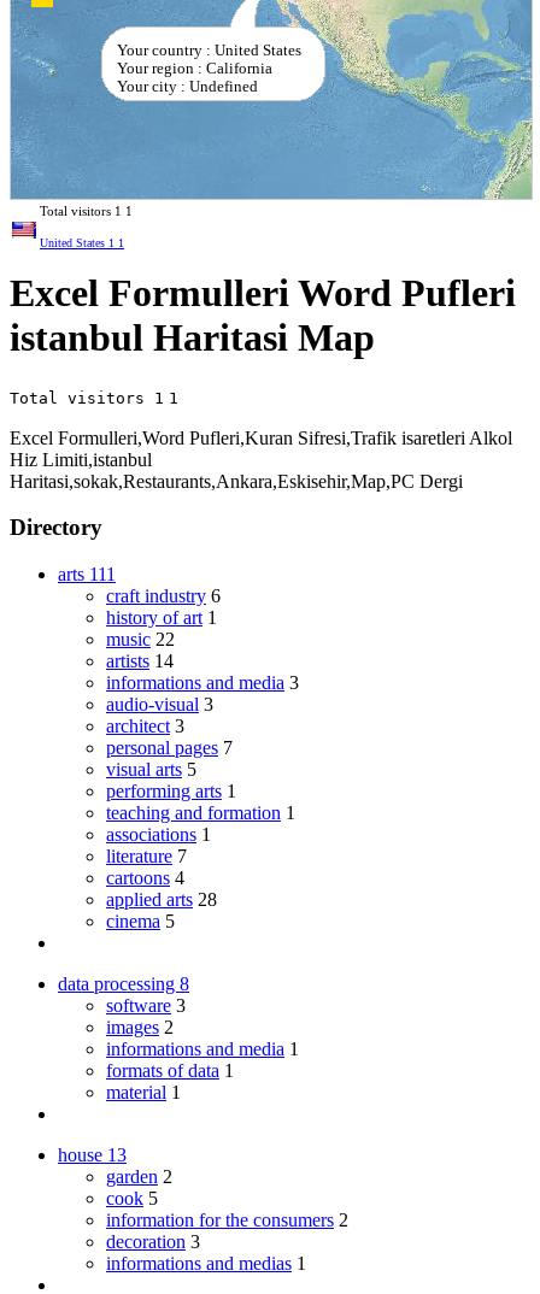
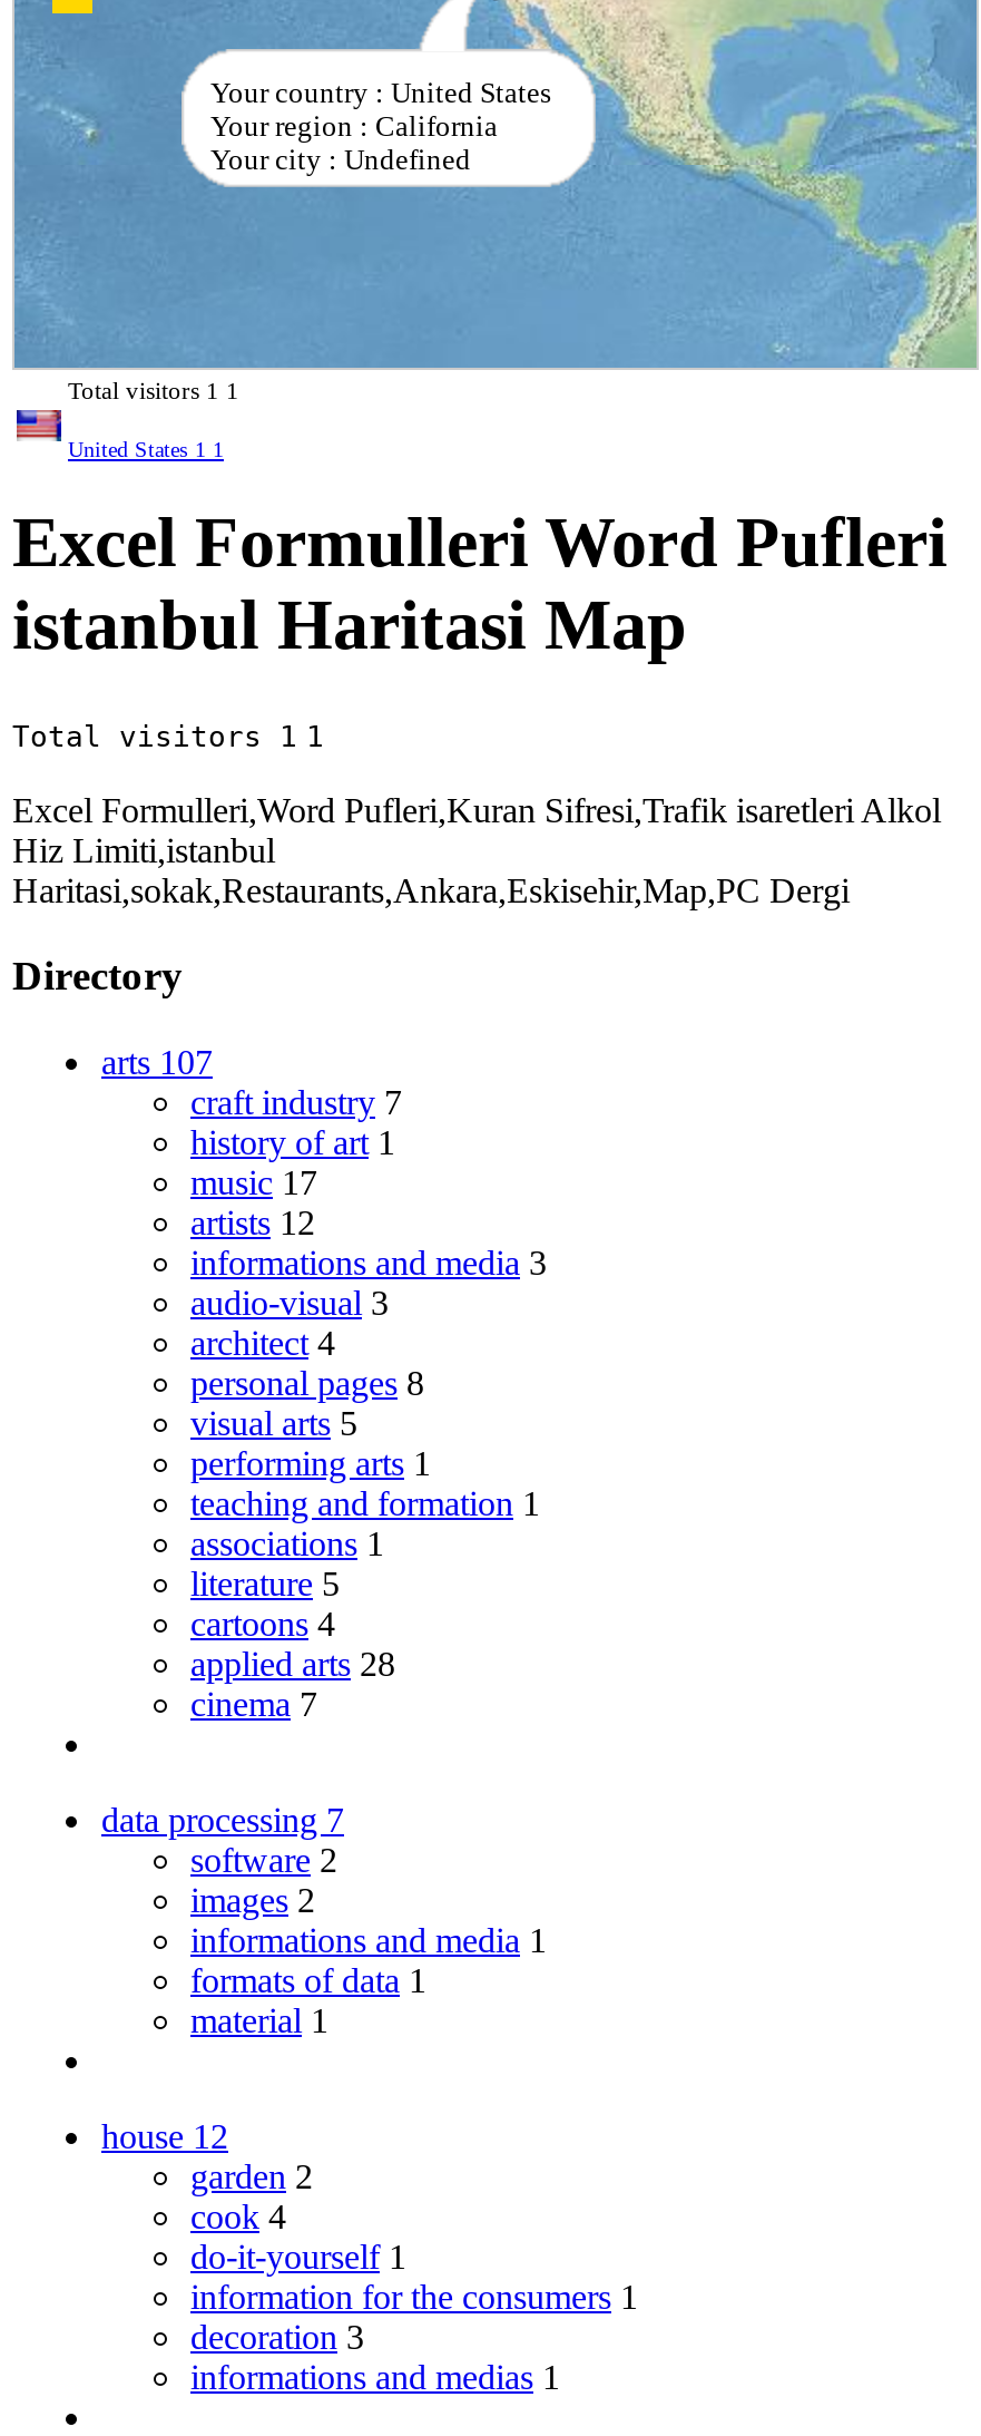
- arts 111
+ arts 107

- craft industry 6
+ craft industry 7

- music 22
+ music 17

- artists 14
+ artists 12

- architect 3
+ architect 4

- personal pages 7
+ personal pages 8

- literature 7
+ literature 5

- cinema 5
+ cinema 7

- data processing 8
+ data processing 7

- software 3
+ software 2

- house 13
+ house 12

- cook 5
- information for the consumers 2
+ cook 4
+ do-it-yourself 1
+ information for the consumers 1
